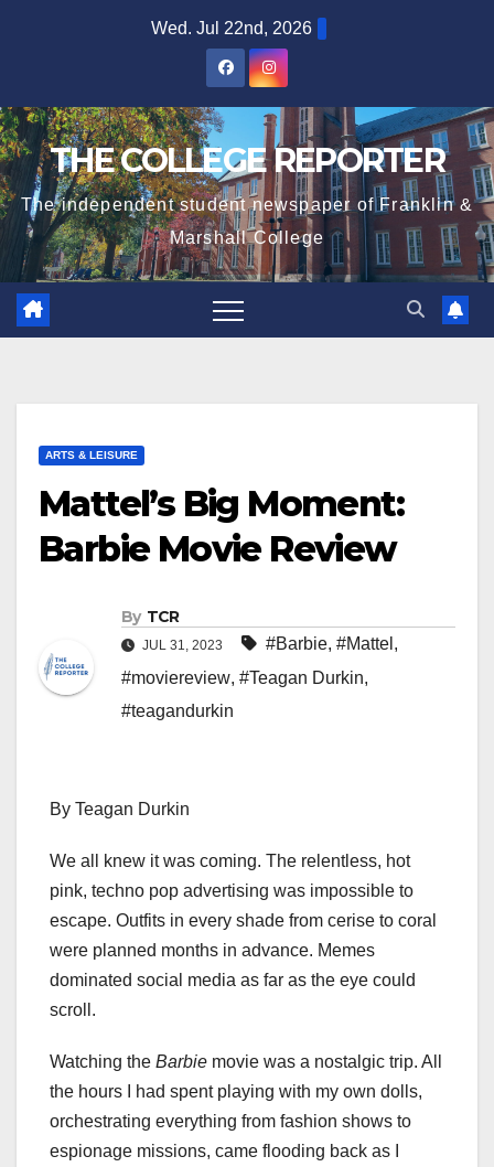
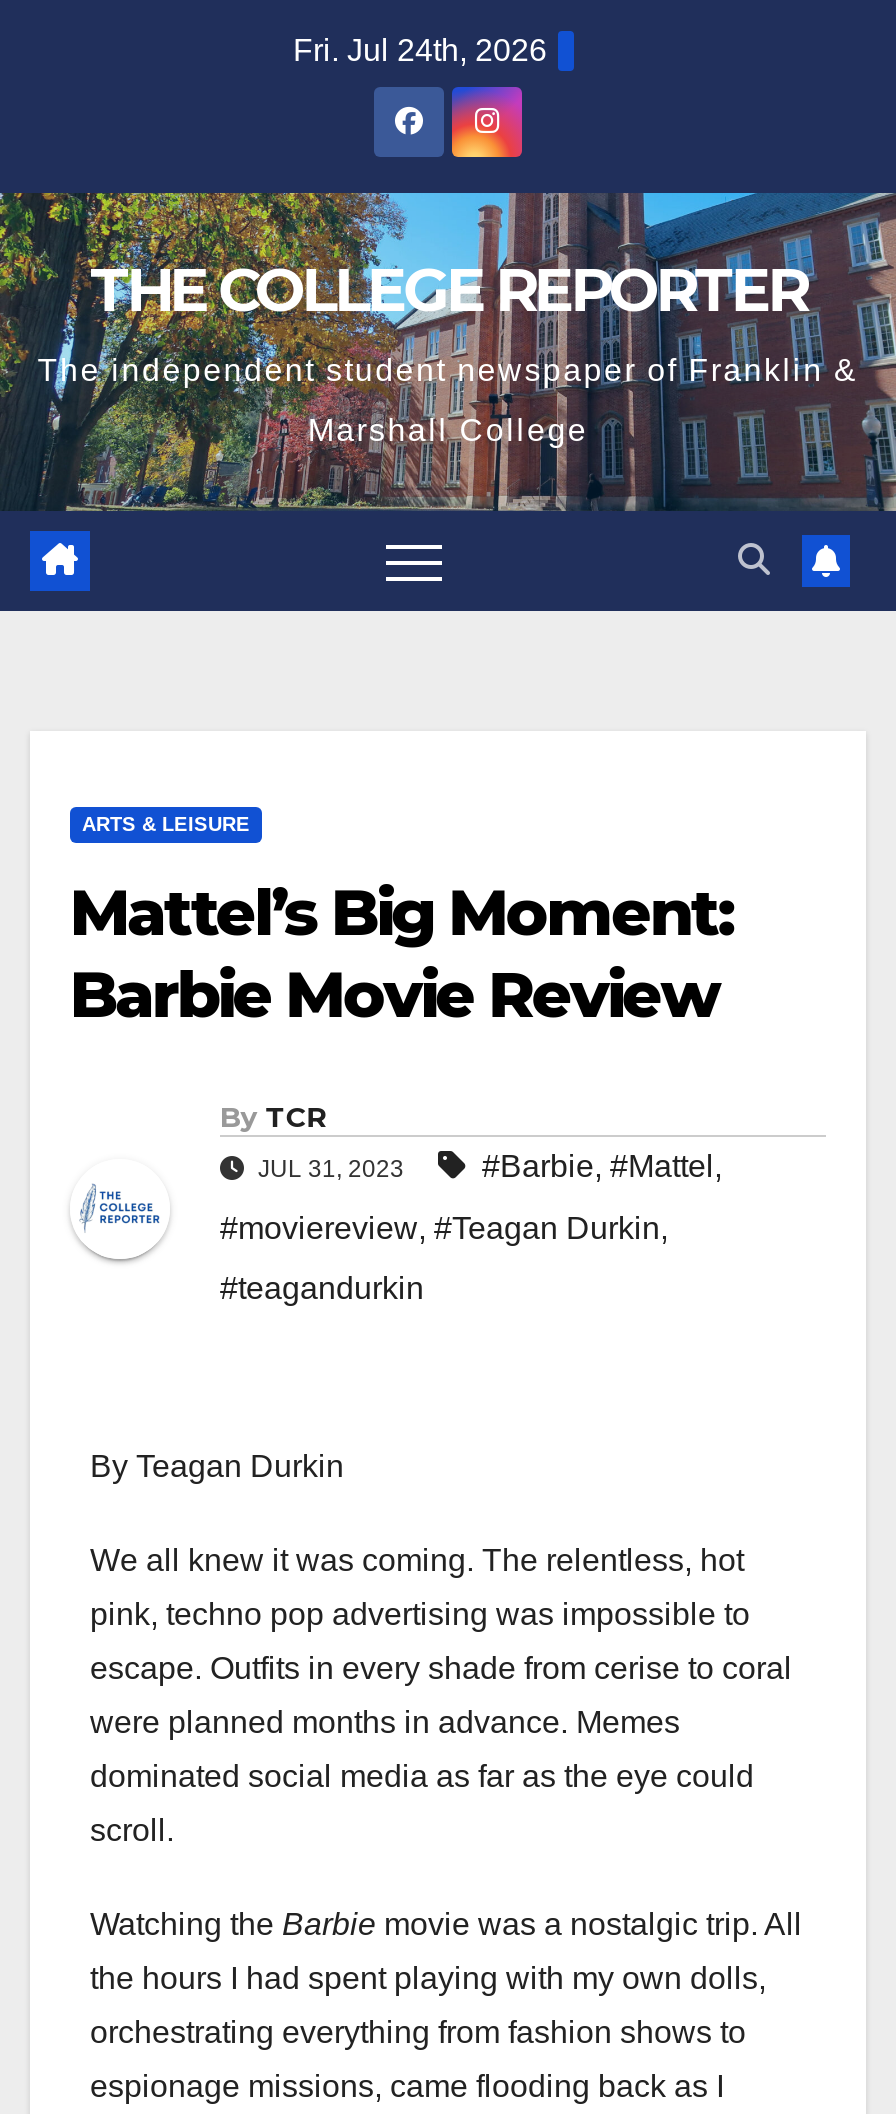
- Wed. Jul 22nd, 2026
+ Fri. Jul 24th, 2026
